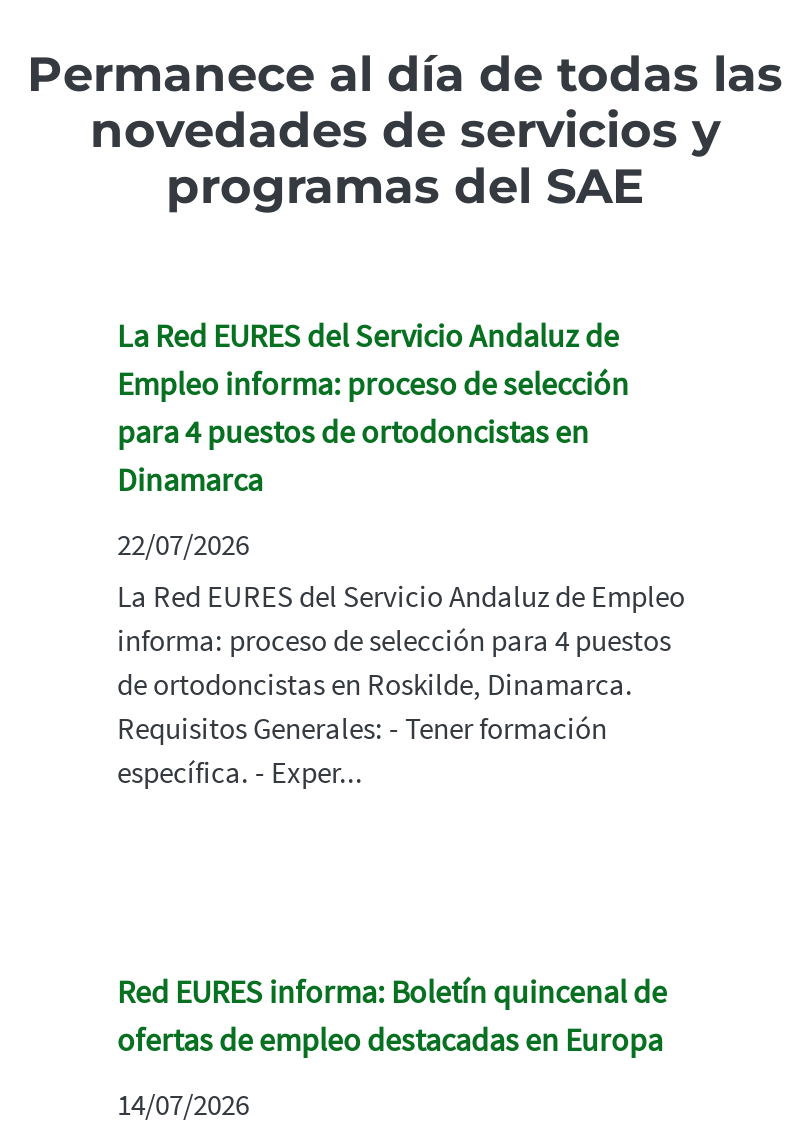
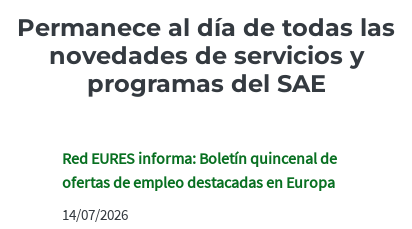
- La Red EURES del Servicio Andaluz de
- Empleo informa: proceso de selección
- para 4 puestos de ortodoncistas en
- Dinamarca
- 22/07/2026
- La Red EURES del Servicio Andaluz de Empleo
- informa: proceso de selección para 4 puestos
- de ortodoncistas en Roskilde, Dinamarca.
- Requisitos Generales: - Tener formación
- específica. - Exper...
